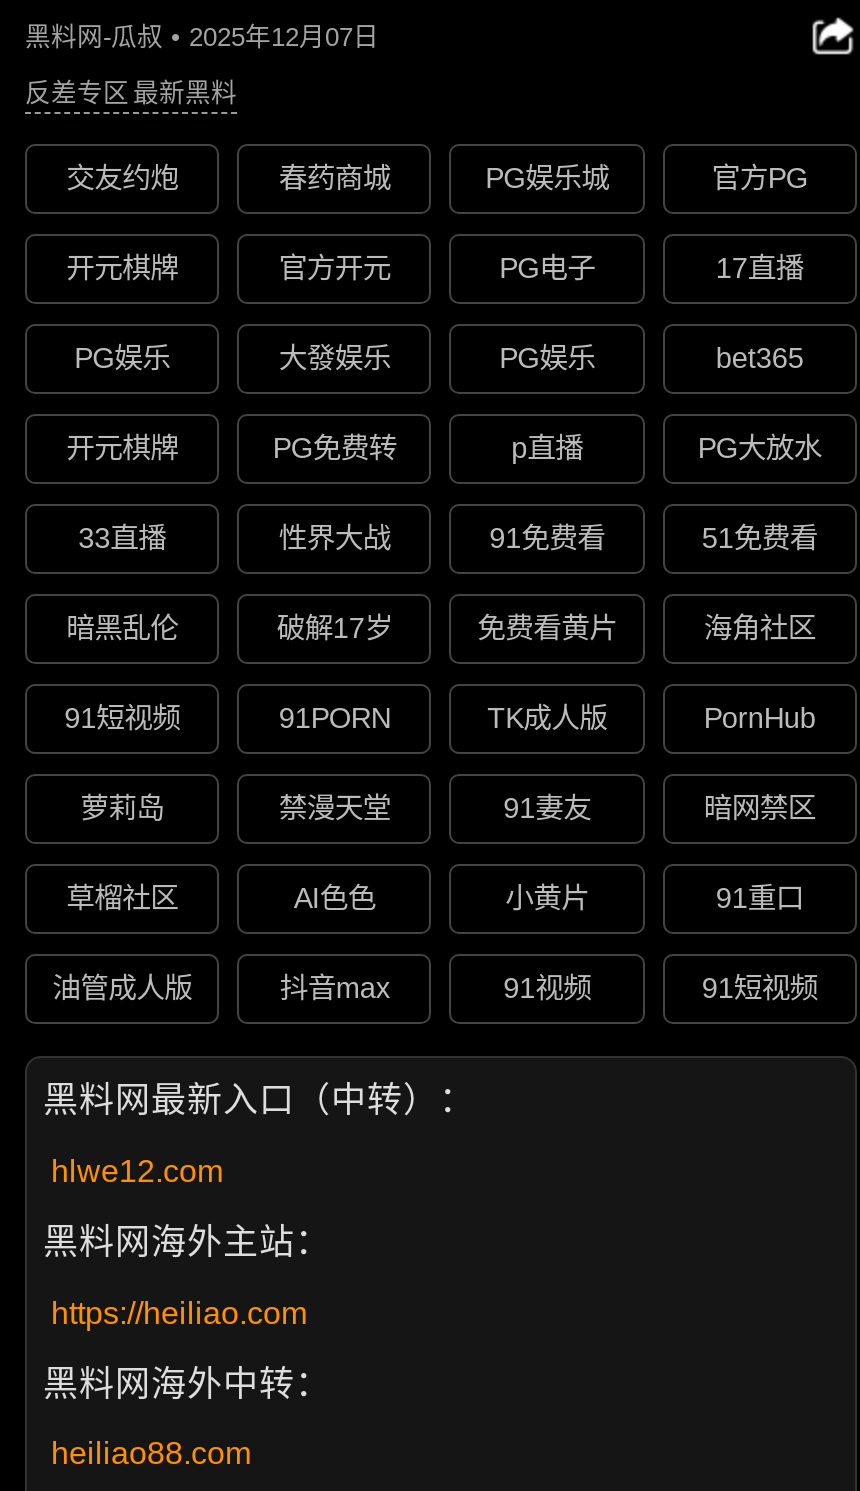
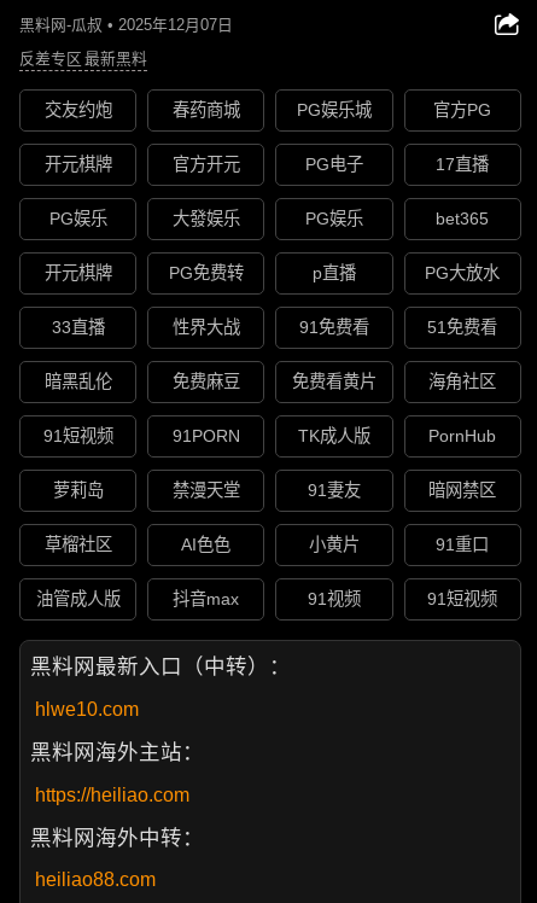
- 破解17岁
+ 免费麻豆

- hlwe12.com
+ hlwe10.com
